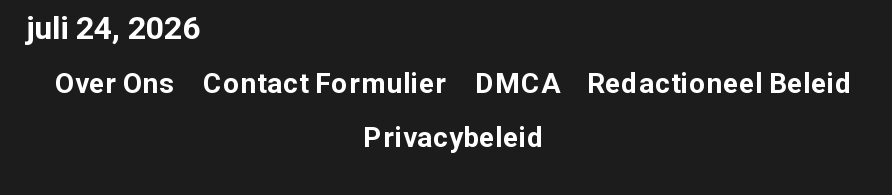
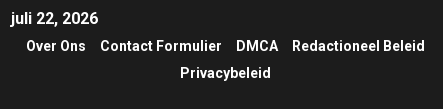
- juli 24, 2026
+ juli 22, 2026
